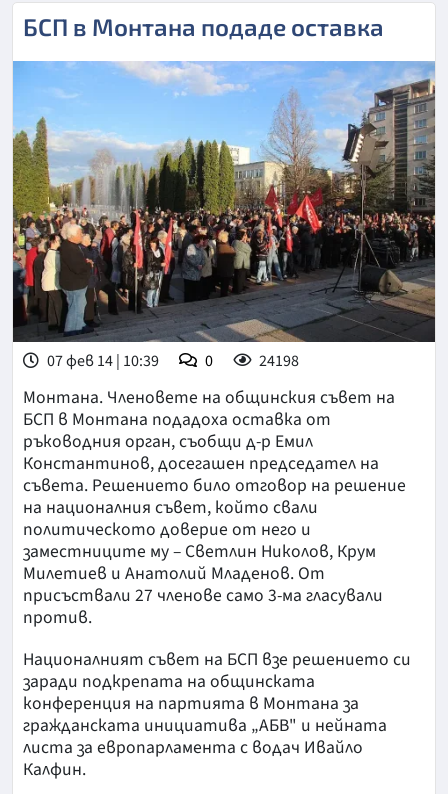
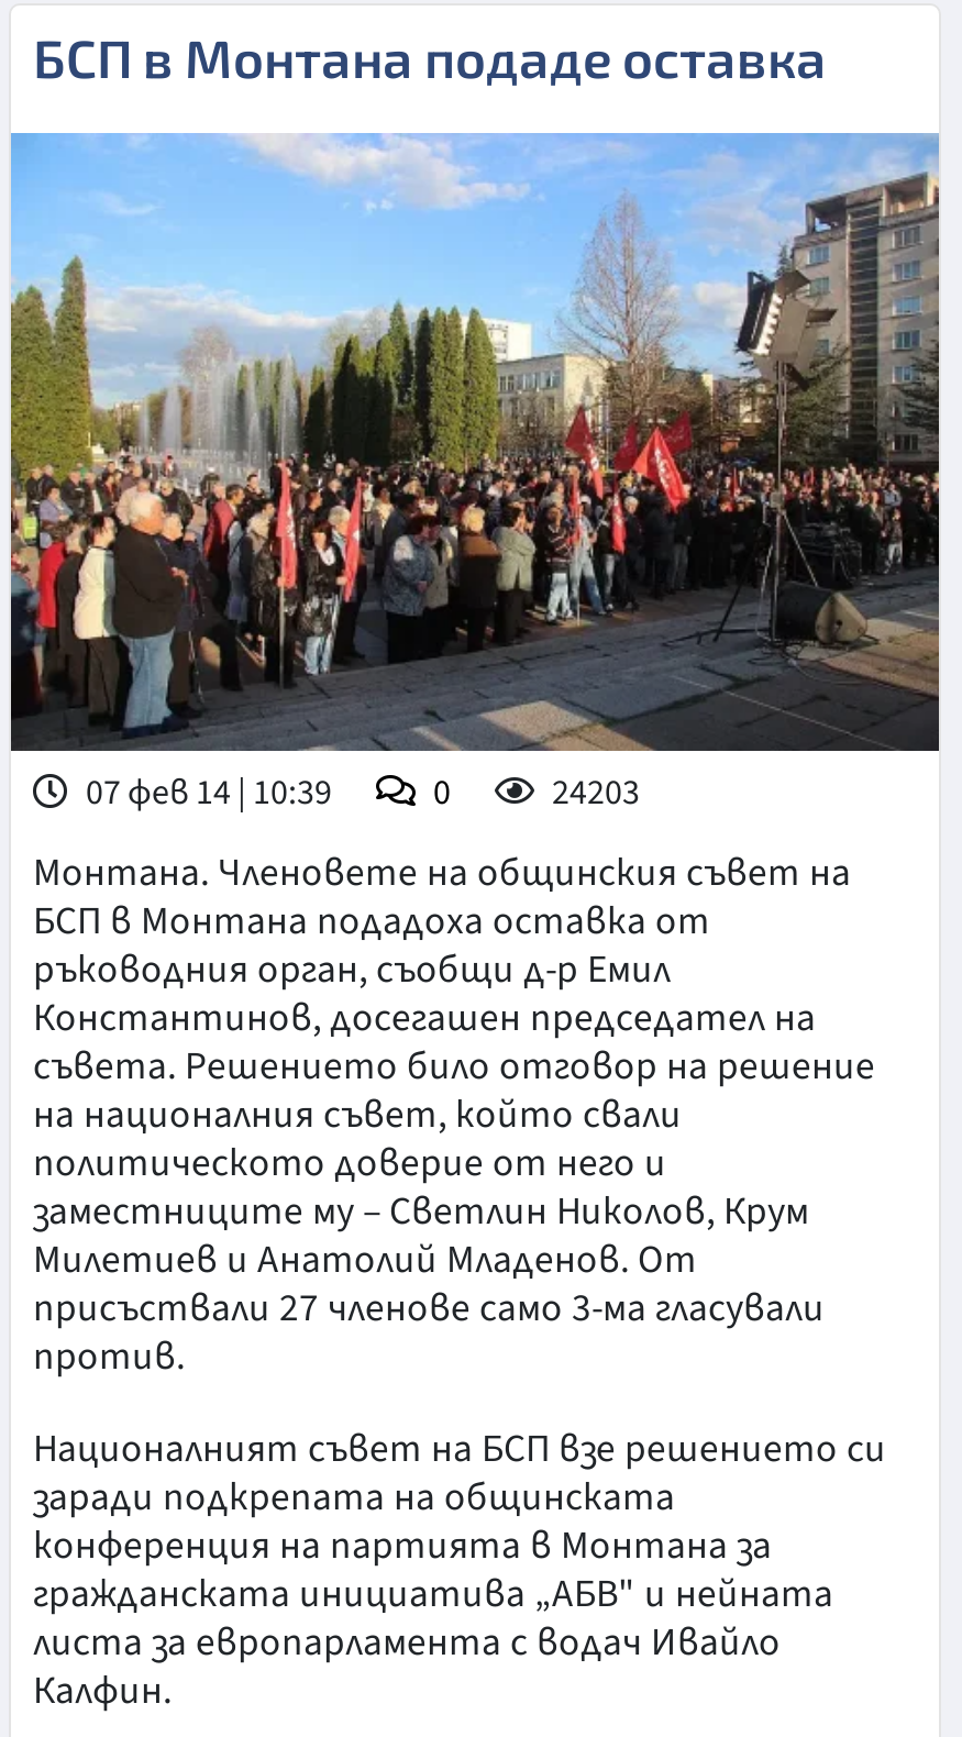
- 24198
+ 24203
